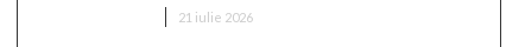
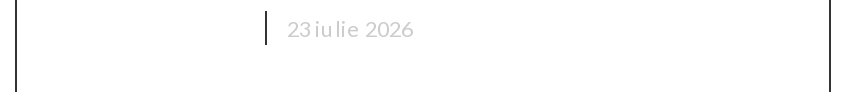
- 21 iulie 2026
+ 23 iulie 2026
